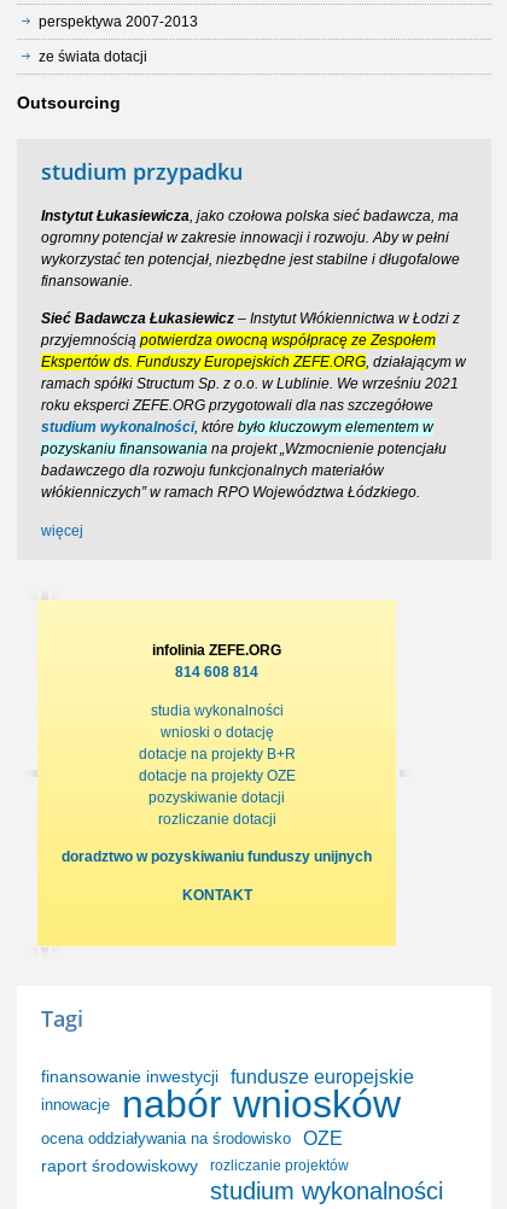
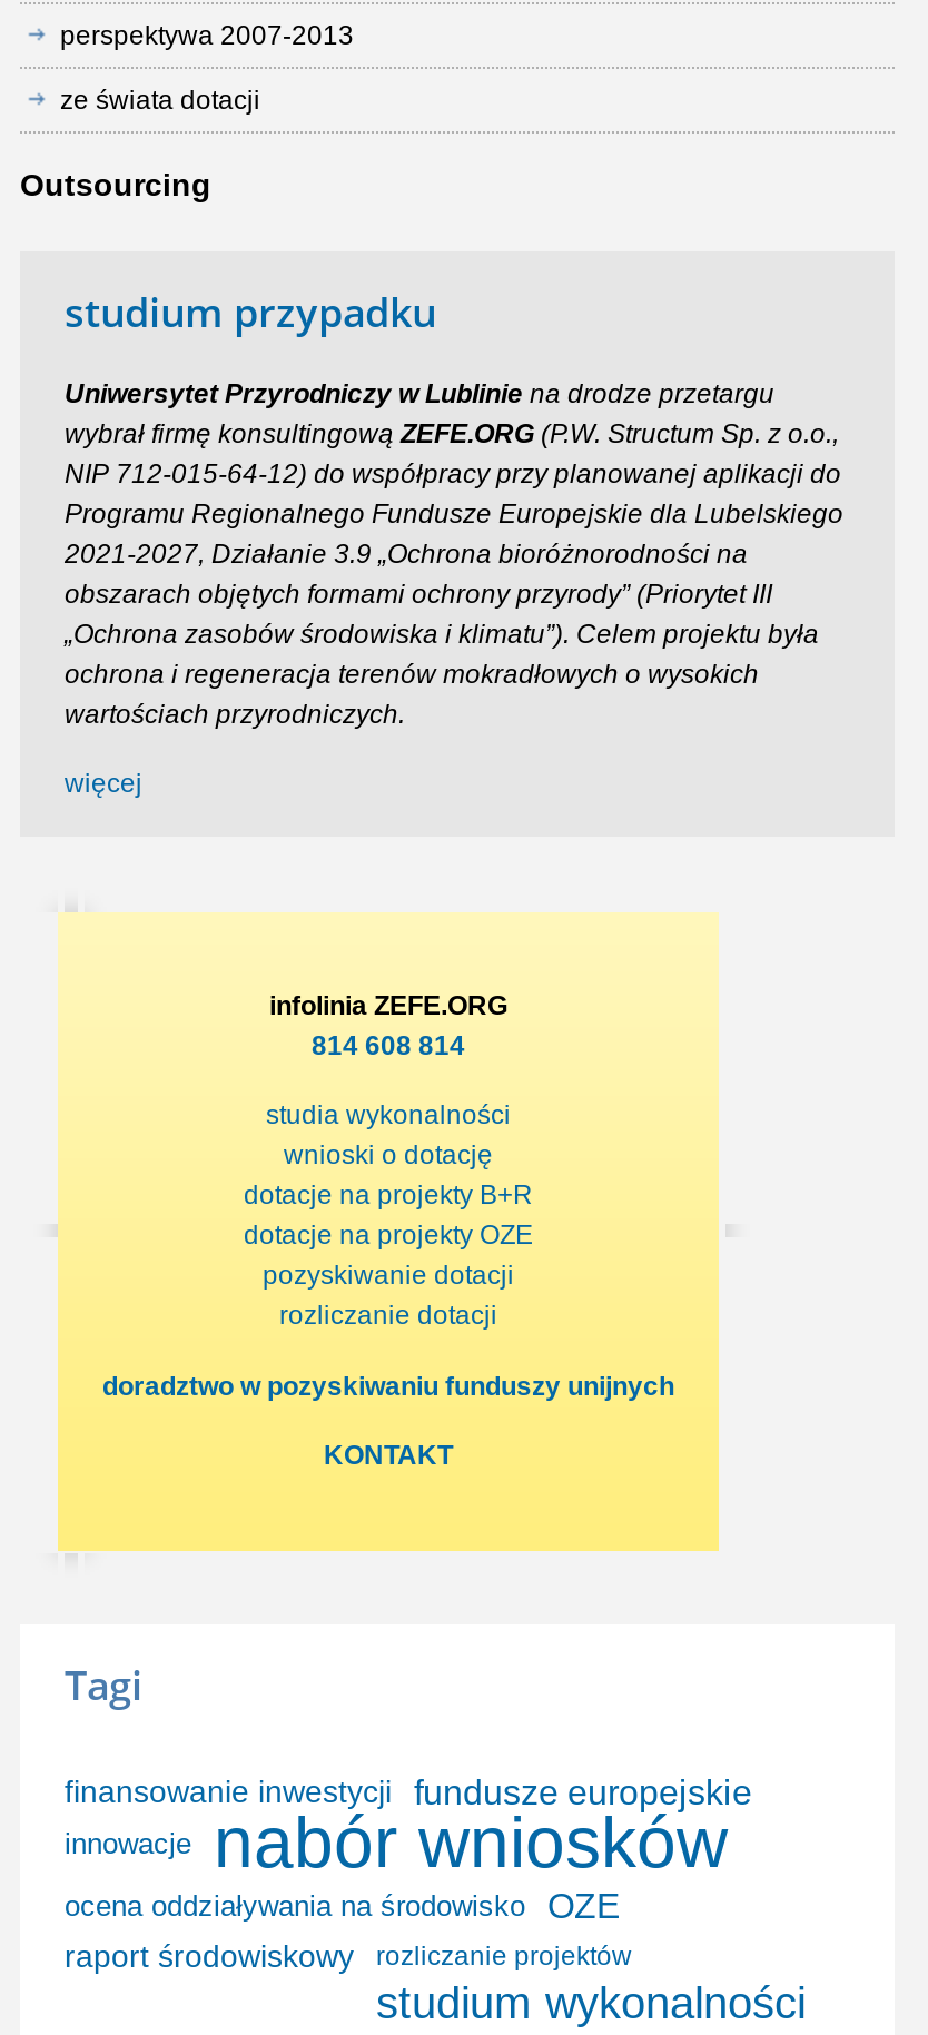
- Instytut Łukasiewicza, jako czołowa polska sieć badawcza, ma
- ogromny potencjał w zakresie innowacji i rozwoju. Aby w pełni
- wykorzystać ten potencjał, niezbędne jest stabilne i długofalowe
- finansowanie.
- Sieć Badawcza Łukasiewicz – Instytut Włókiennictwa w Łodzi z
- przyjemnością potwierdza owocną współpracę ze Zespołem
- Ekspertów ds. Funduszy Europejskich ZEFE.ORG, działającym w
- ramach spółki Structum Sp. z o.o. w Lublinie. We wrześniu 2021
- roku eksperci ZEFE.ORG przygotowali dla nas szczegółowe
- studium wykonalności, które było kluczowym elementem w
- pozyskaniu finansowania na projekt „Wzmocnienie potencjału
- badawczego dla rozwoju funkcjonalnych materiałów
- włókienniczych” w ramach RPO Województwa Łódzkiego.
+ Uniwersytet Przyrodniczy w Lublinie na drodze przetargu
+ wybrał firmę konsultingową ZEFE.ORG (P.W. Structum Sp. z o.o.,
+ NIP 712-015-64-12) do współpracy przy planowanej aplikacji do
+ Programu Regionalnego Fundusze Europejskie dla Lubelskiego
+ 2021-2027, Działanie 3.9 „Ochrona bioróżnorodności na
+ obszarach objętych formami ochrony przyrody” (Priorytet III
+ „Ochrona zasobów środowiska i klimatu”). Celem projektu była
+ ochrona i regeneracja terenów mokradłowych o wysokich
+ wartościach przyrodniczych.
